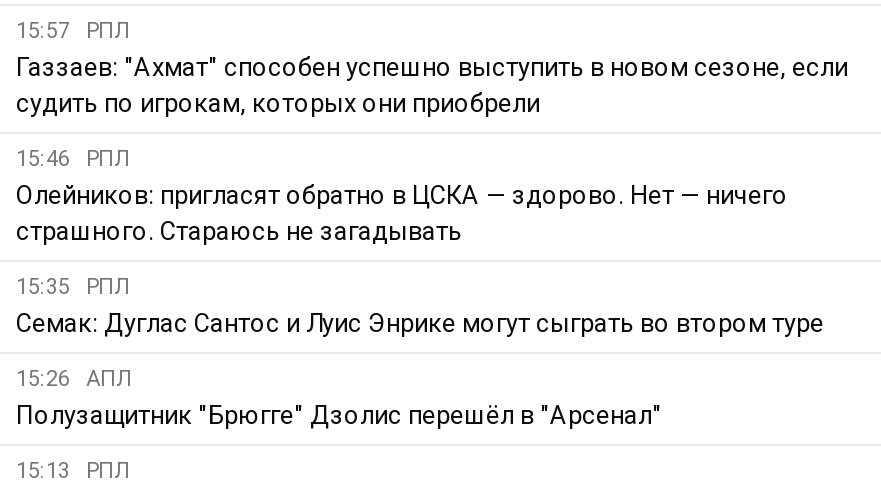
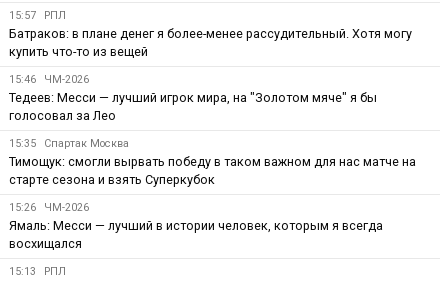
- Газзаев: "Ахмат" способен успешно выступить в новом сезоне, если
- судить по игрокам, которых они приобрели
+ Батраков: в плане денег я более-менее рассудительный. Хотя могу
+ купить что-то из вещей

- 15:46 РПЛ
- Олейников: пригласят обратно в ЦСКА — здорово. Нет — ничего
- страшного. Стараюсь не загадывать
+ 15:46 ЧМ-2026
+ Тедеев: Месси — лучший игрок мира, на "Золотом мяче" я бы
+ голосовал за Лео

- 15:35 РПЛ
- Семак: Дуглас Сантос и Луис Энрике могут сыграть во втором туре
+ 15:35 Спартак Москва
+ Тимощук: смогли вырвать победу в таком важном для нас матче на
+ старте сезона и взять Суперкубок

- 15:26 АПЛ
- Полузащитник "Брюгге" Дзолис перешёл в "Арсенал"
+ 15:26 ЧМ-2026
+ Ямаль: Месси — лучший в истории человек, которым я всегда
+ восхищался
